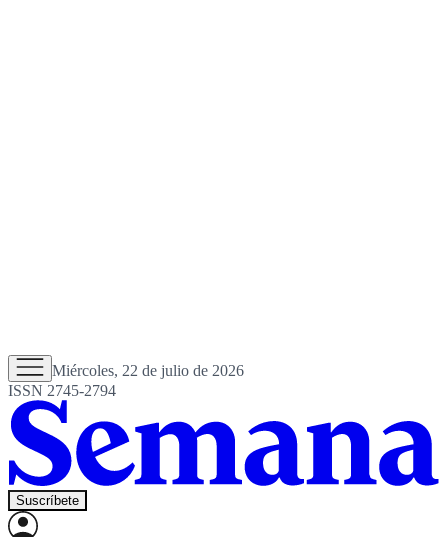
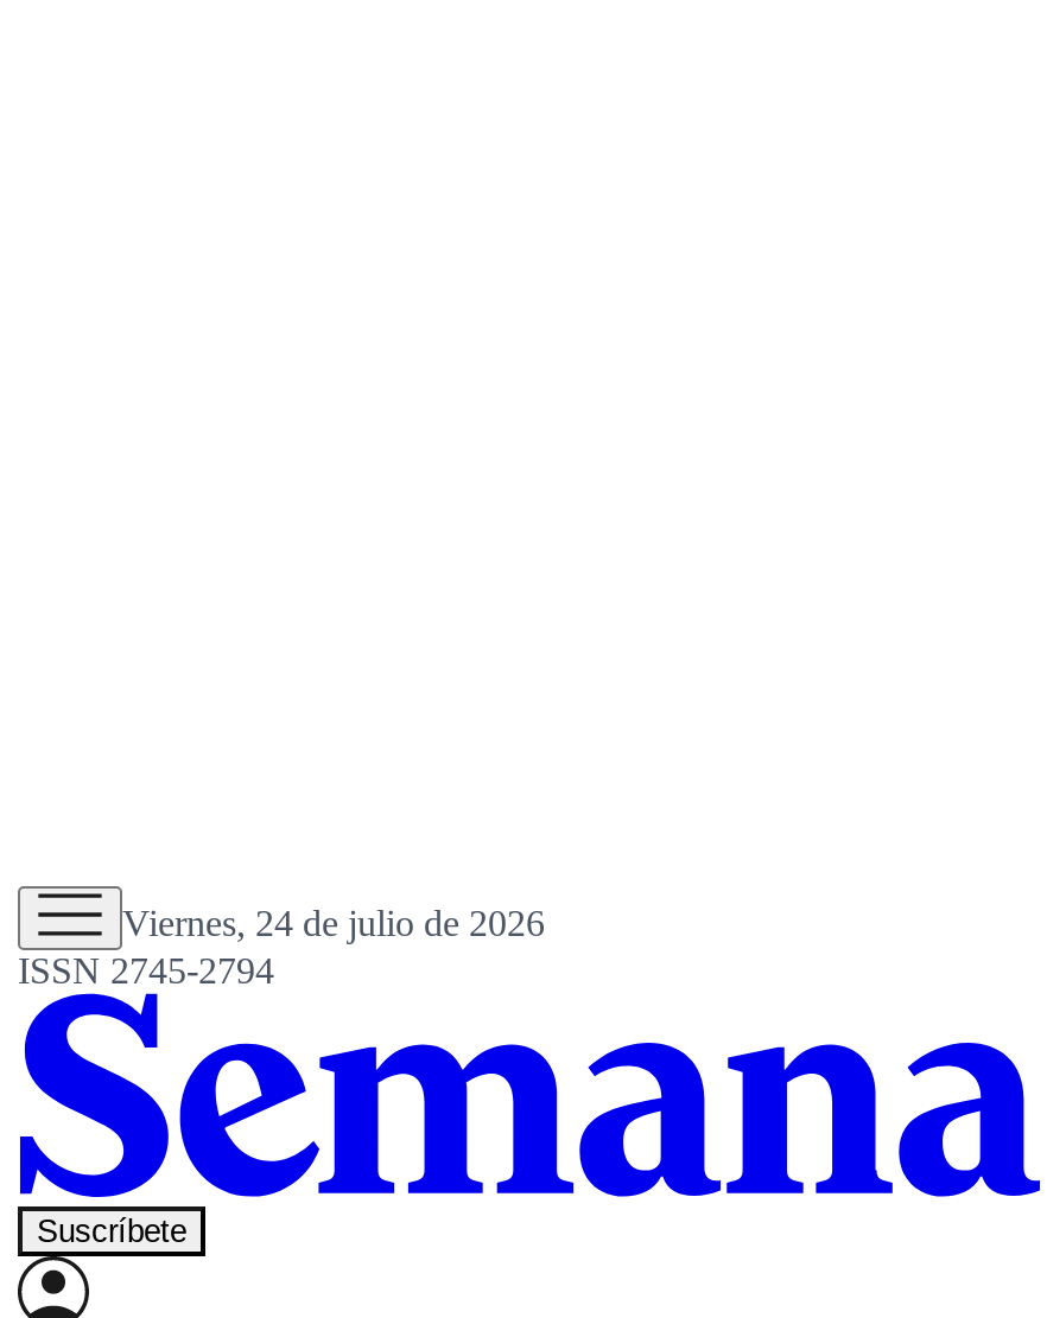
- Miércoles, 22 de julio de 2026
+ Viernes, 24 de julio de 2026
